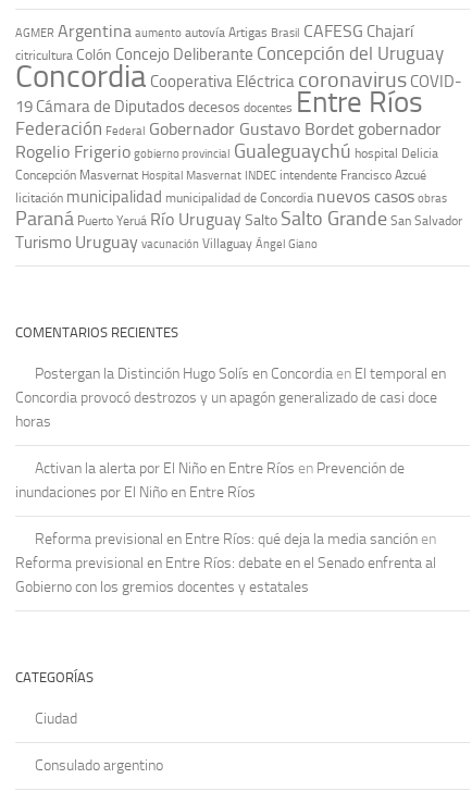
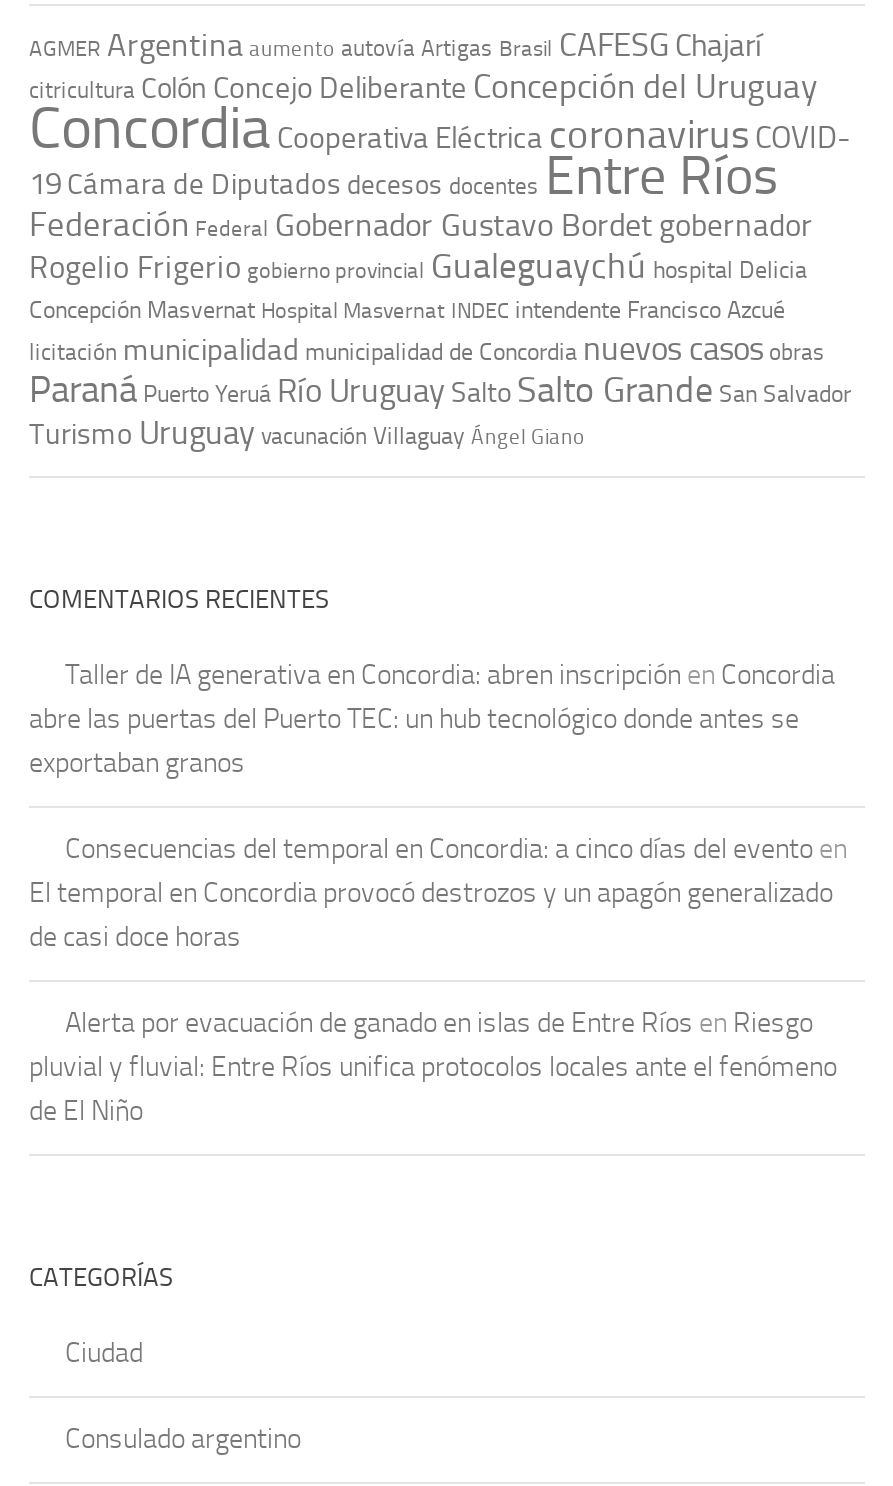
- Postergan la Distinción Hugo Solís en Concordia en El temporal en
- Concordia provocó destrozos y un apagón generalizado de casi doce
- horas
+ Taller de IA generativa en Concordia: abren inscripción en Concordia
+ abre las puertas del Puerto TEC: un hub tecnológico donde antes se
+ exportaban granos

- Activan la alerta por El Niño en Entre Ríos en Prevención de
- inundaciones por El Niño en Entre Ríos
+ Consecuencias del temporal en Concordia: a cinco días del evento en
+ El temporal en Concordia provocó destrozos y un apagón generalizado
+ de casi doce horas

- Reforma previsional en Entre Ríos: qué deja la media sanción en
- Reforma previsional en Entre Ríos: debate en el Senado enfrenta al
- Gobierno con los gremios docentes y estatales
+ Alerta por evacuación de ganado en islas de Entre Ríos en Riesgo
+ pluvial y fluvial: Entre Ríos unifica protocolos locales ante el fenómeno
+ de El Niño
